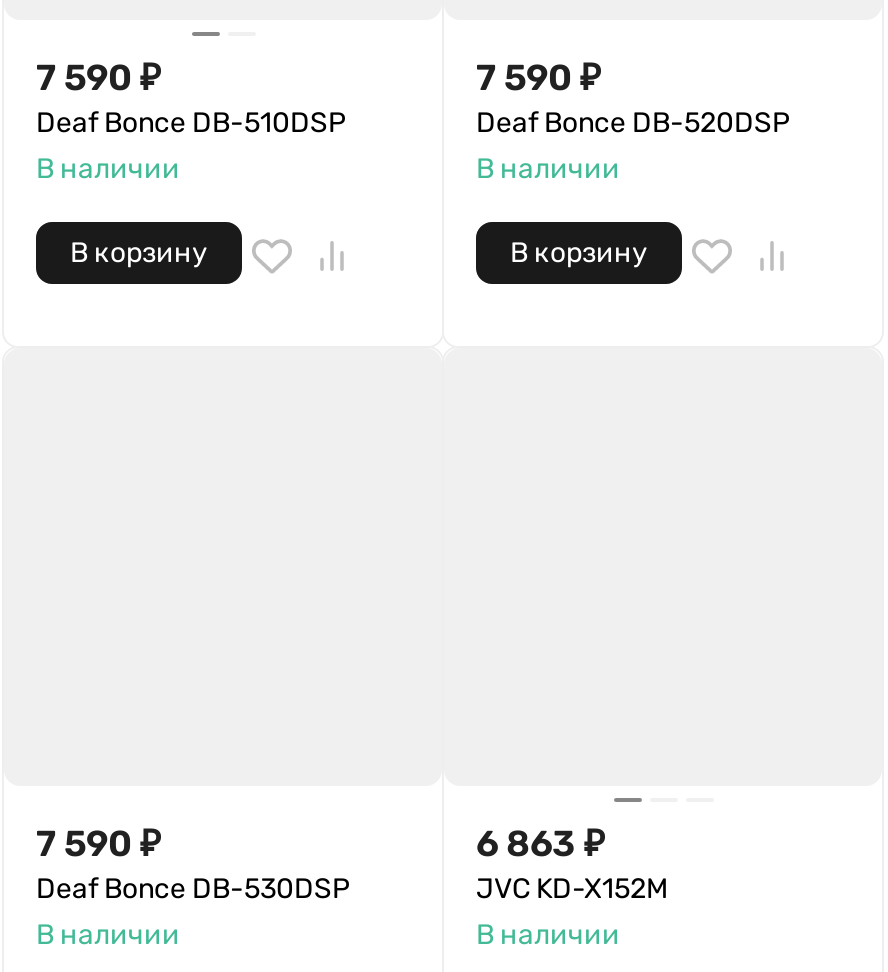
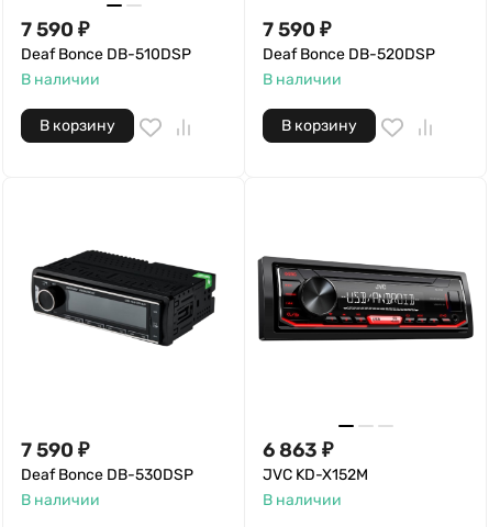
+ [image]

+ [image]
